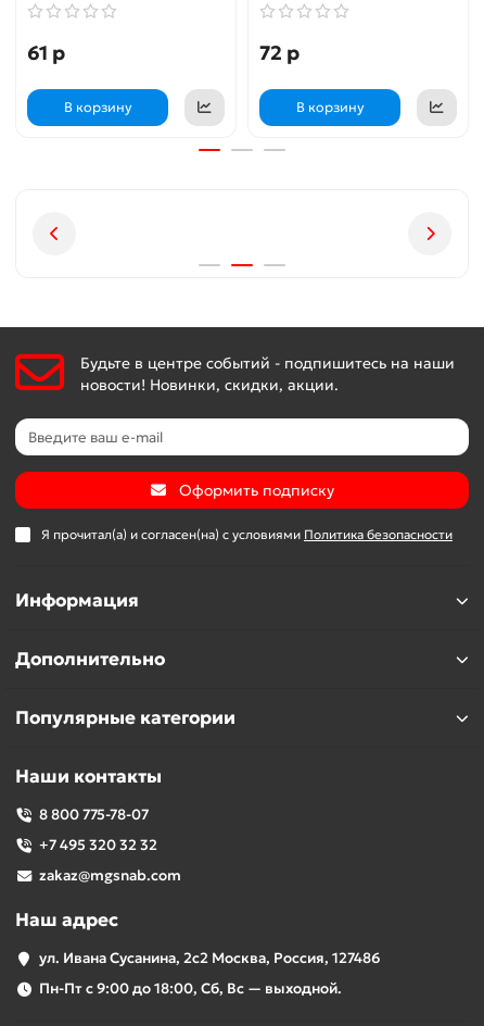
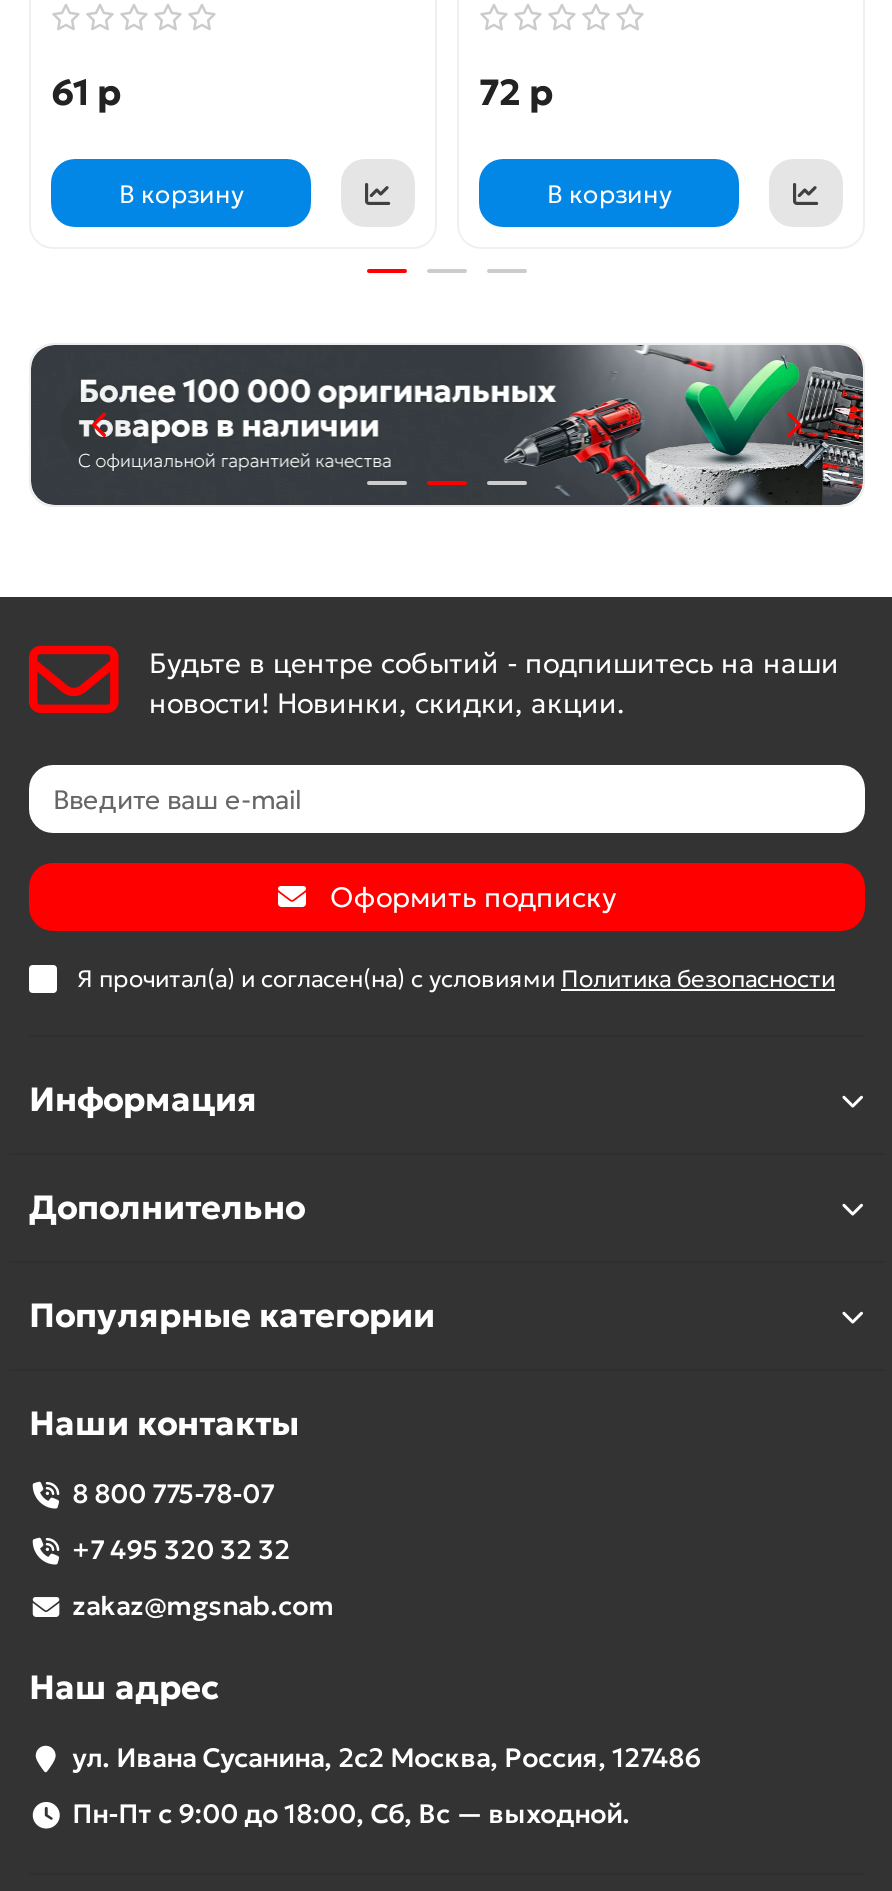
+ [image]
